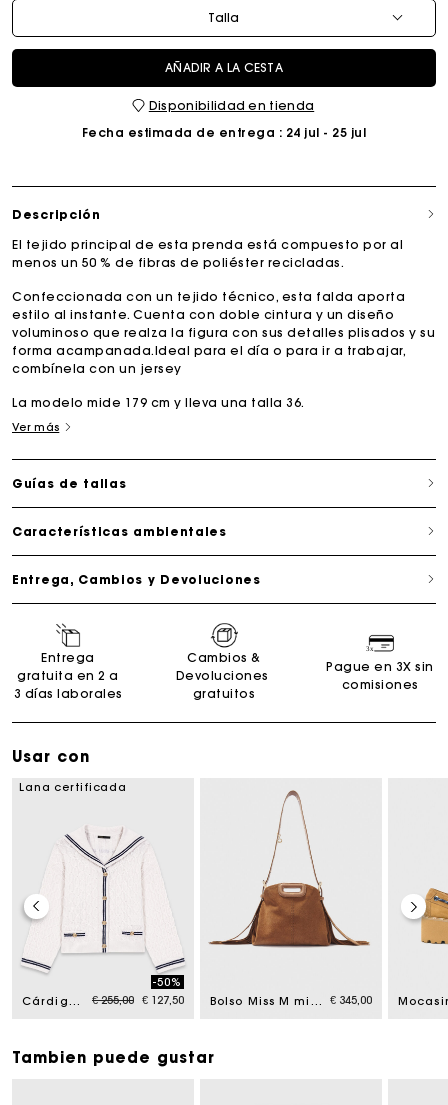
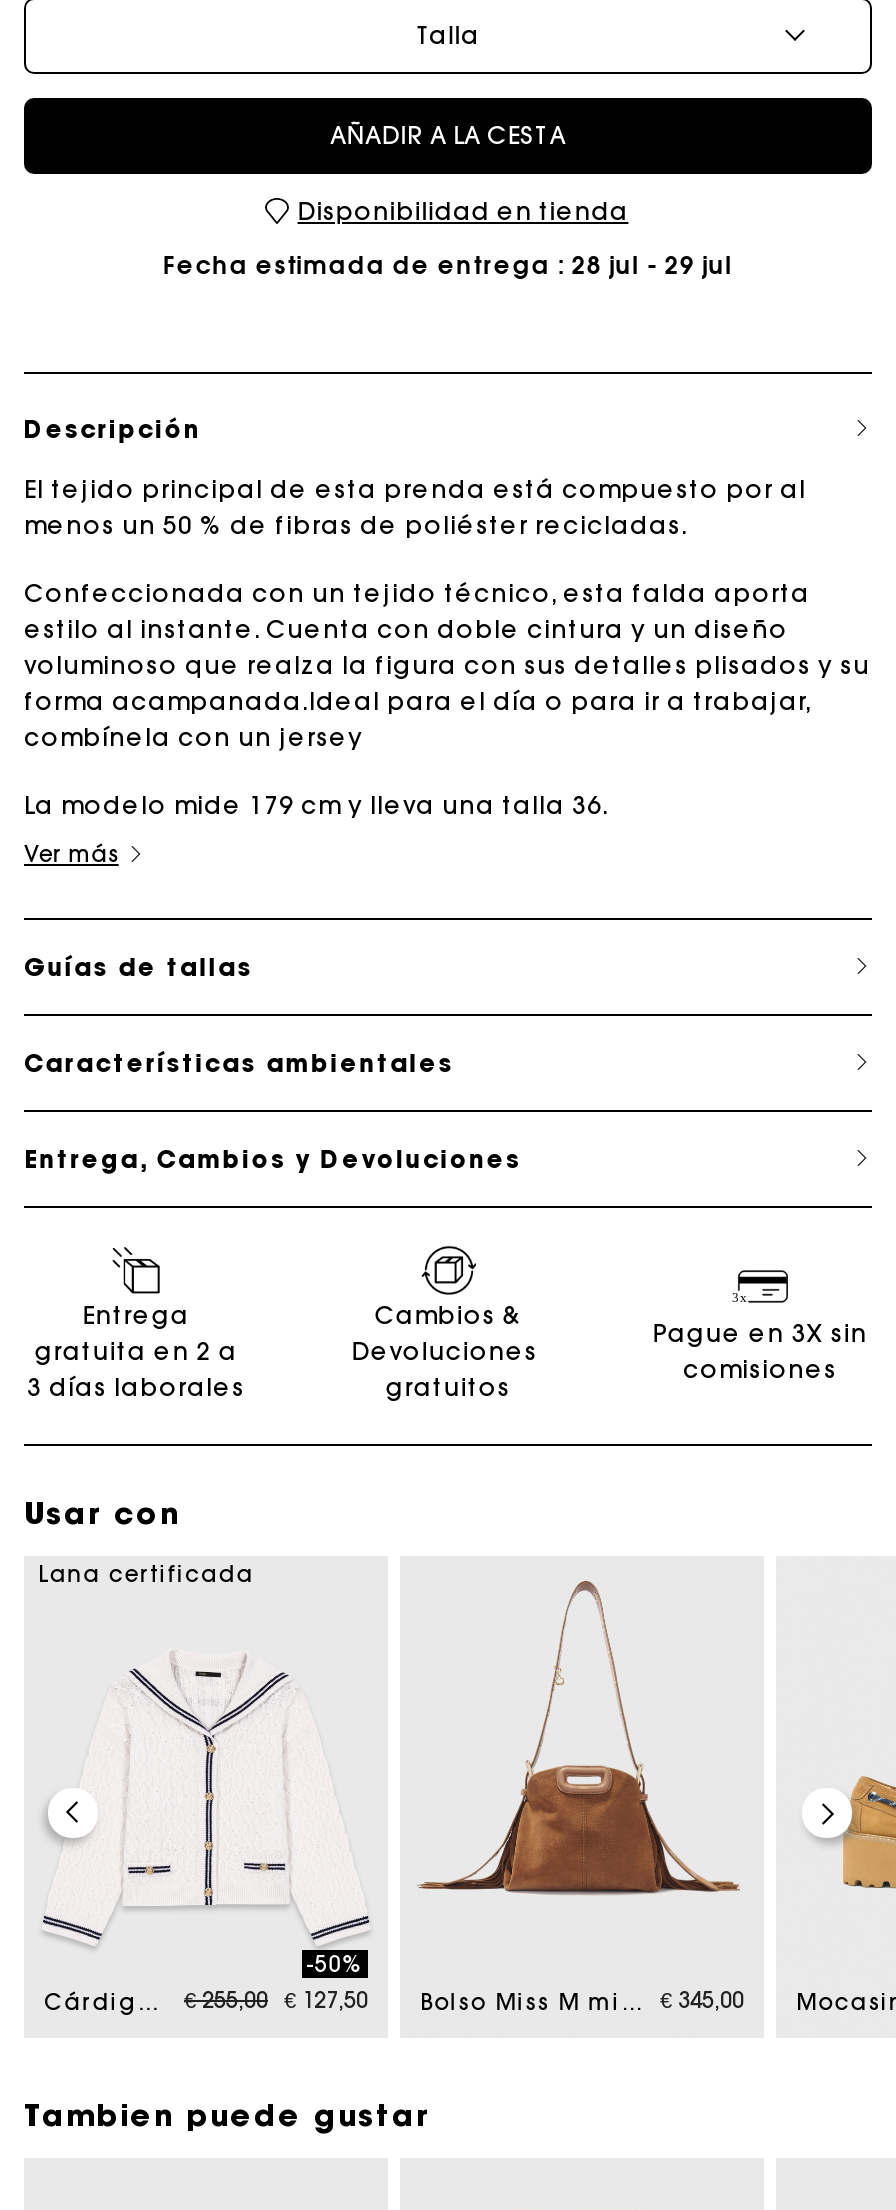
- Fecha estimada de entrega: 24 jul - 25 jul
+ Fecha estimada de entrega: 28 jul - 29 jul
